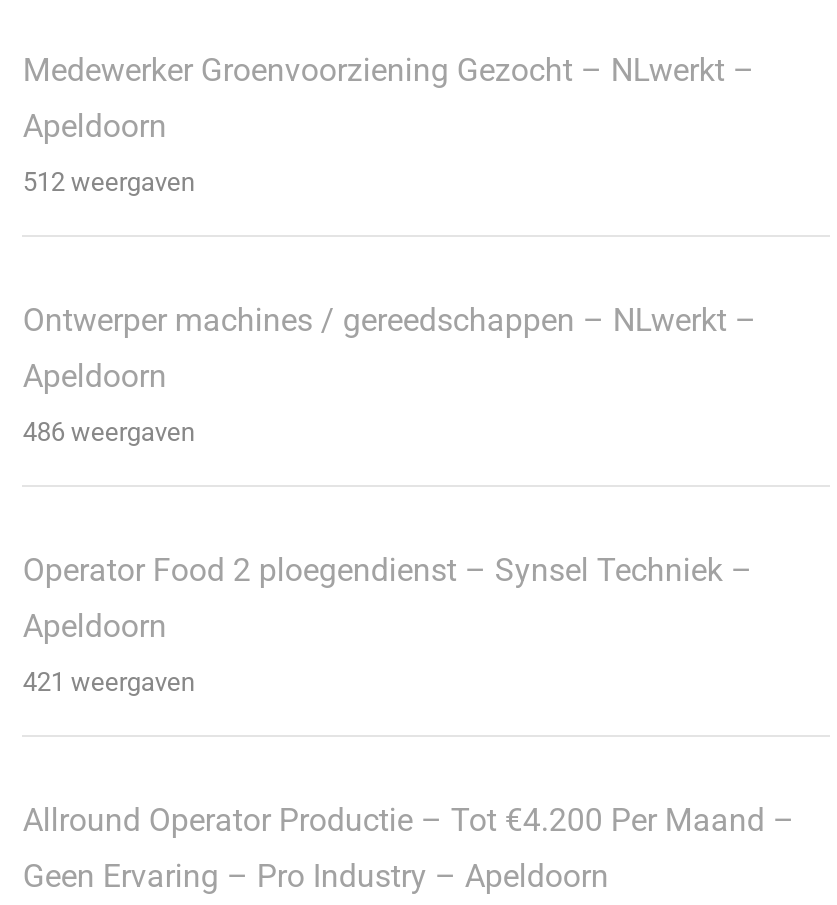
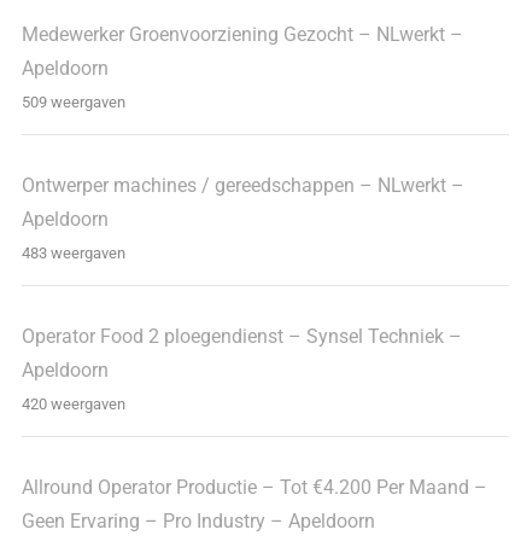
- 512 weergaven
+ 509 weergaven

- 486 weergaven
+ 483 weergaven

- 421 weergaven
+ 420 weergaven
